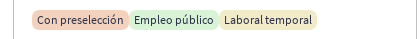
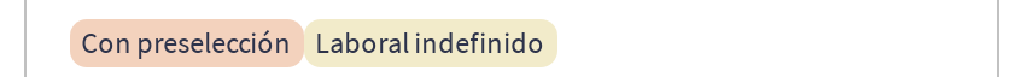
- Empleo público
- Laboral temporal
+ Laboral indefinido
